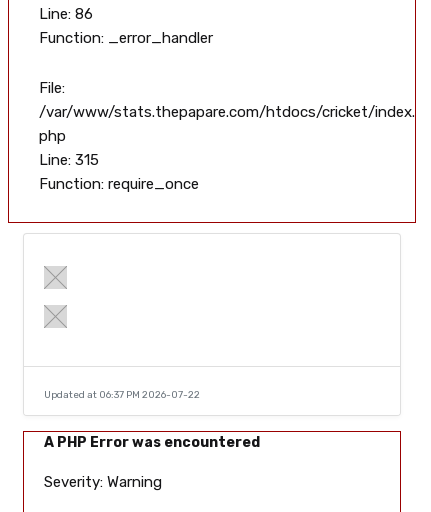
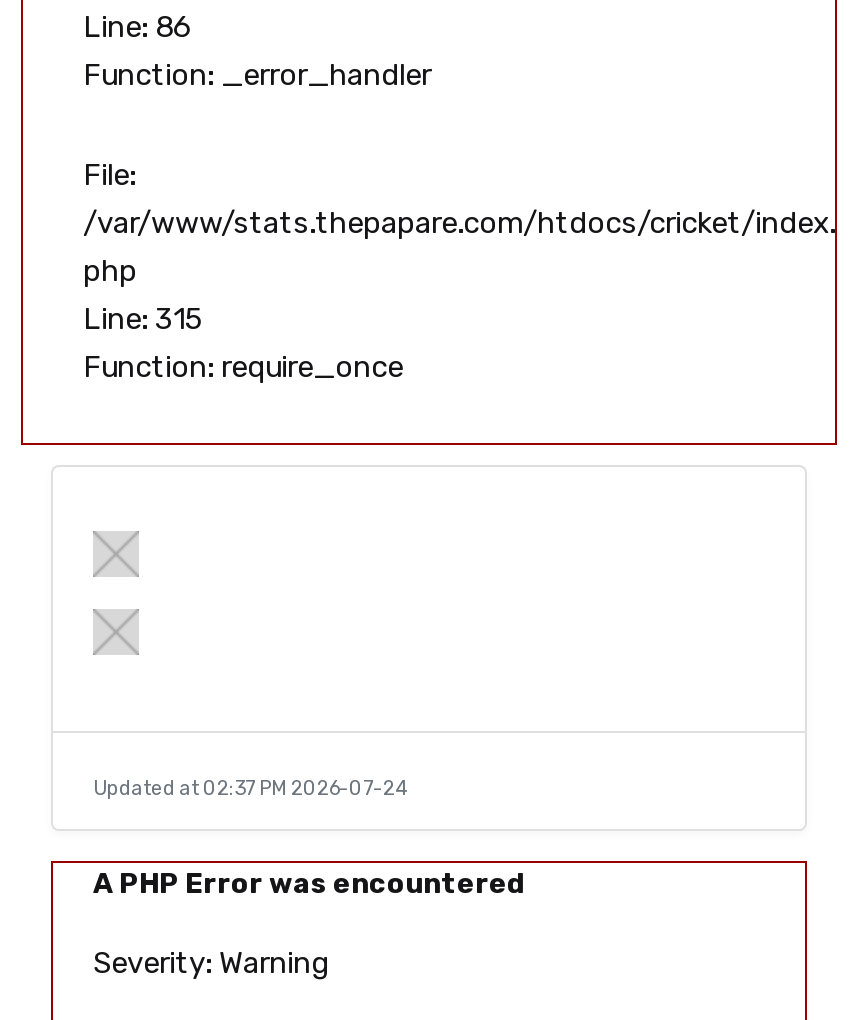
- Updated at 06:37 PM 2026-07-22
+ Updated at 02:37 PM 2026-07-24
